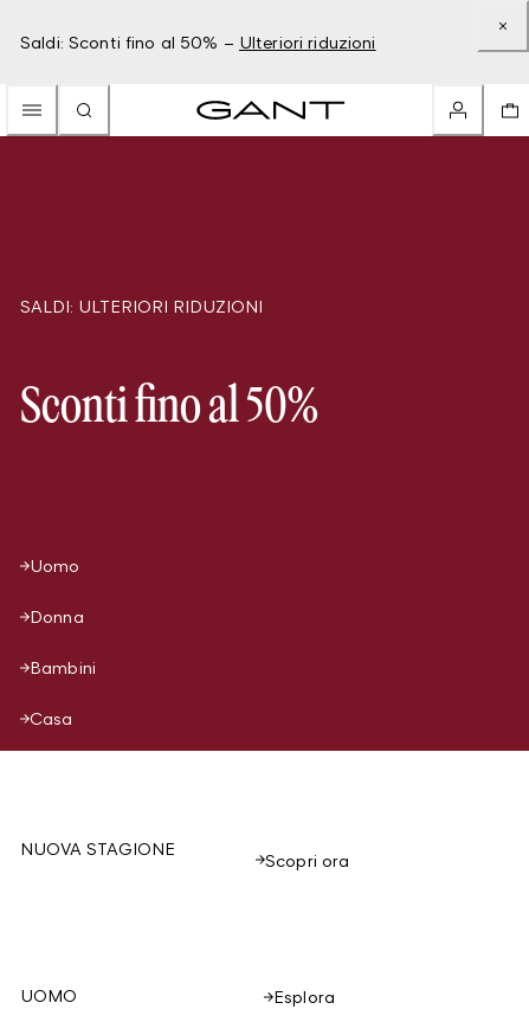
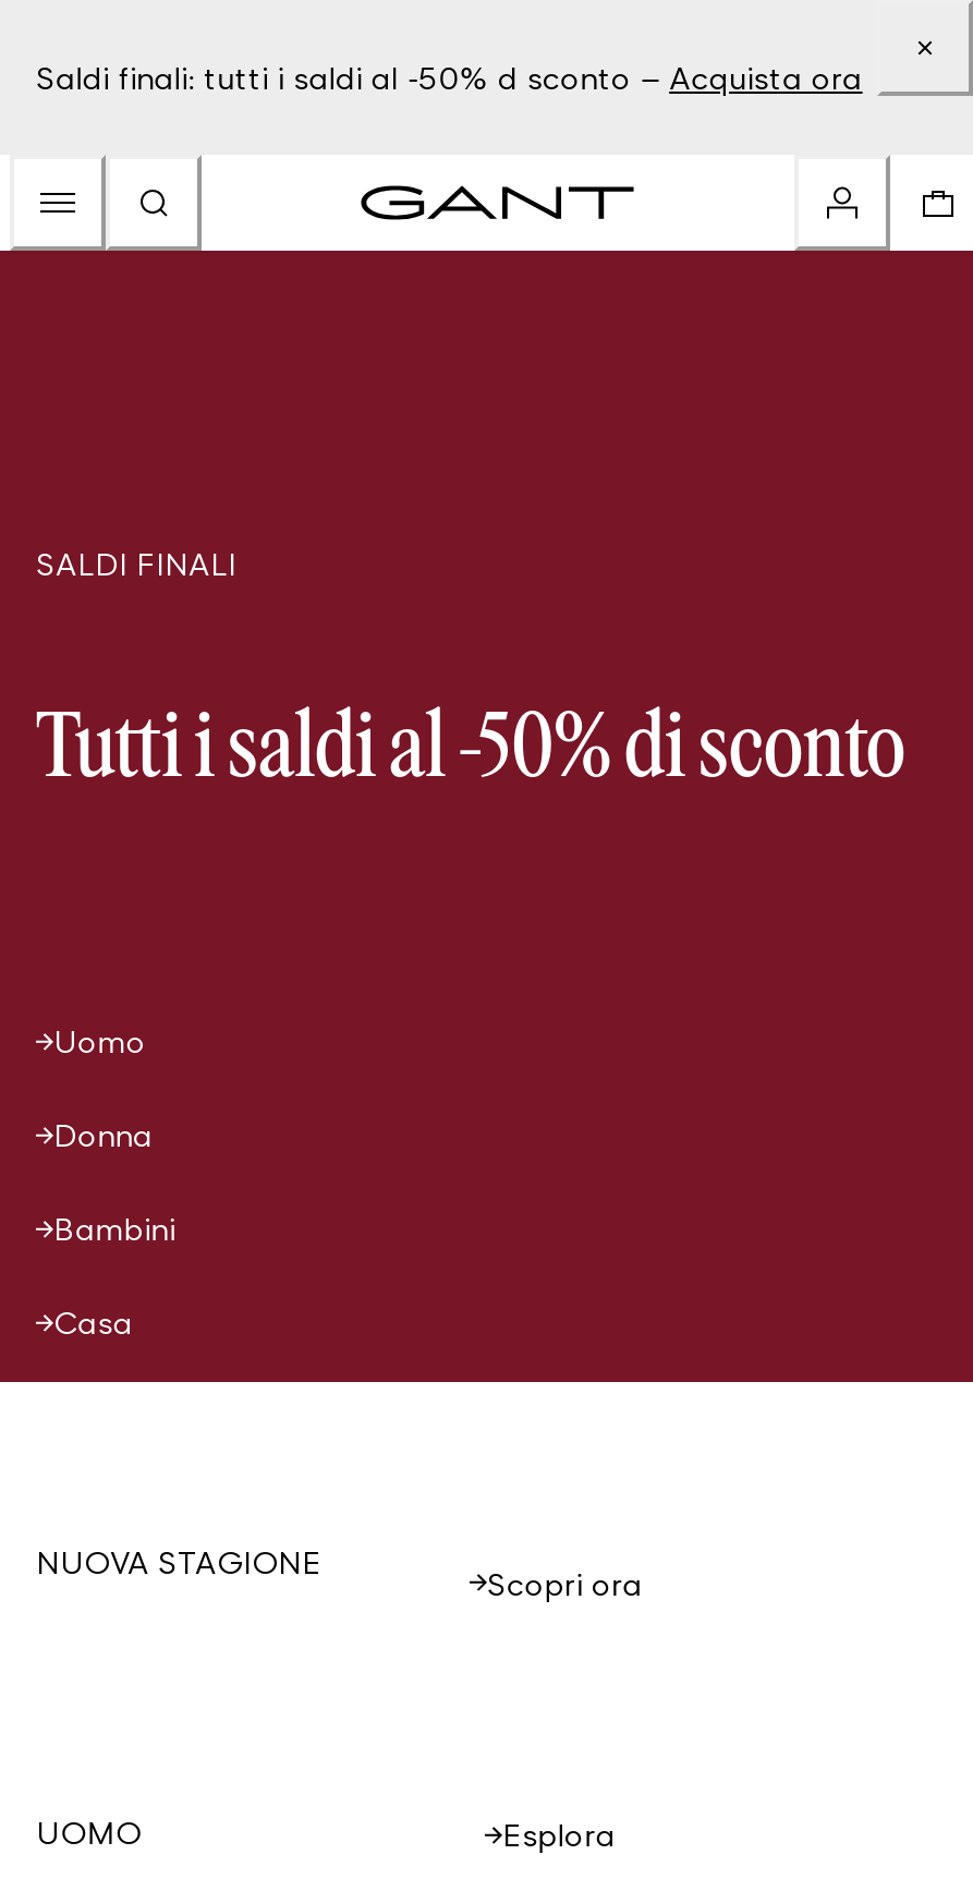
- Saldi: Sconti fino al 50% – Ulteriori riduzioni
+ Saldi finali: tutti i saldi al -50% d sconto – Acquista ora

- SALDI: ULTERIORI RIDUZIONI
+ SALDI FINALI

- Sconti fino al 50%
+ Tutti i saldi al -50% di sconto
